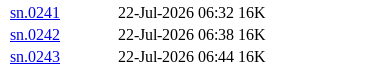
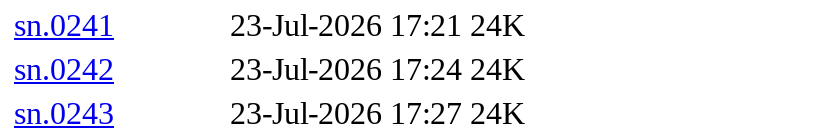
- 22-Jul-2026 06:32 16K
+ 23-Jul-2026 17:21 24K

- 22-Jul-2026 06:38 16K
+ 23-Jul-2026 17:24 24K

- 22-Jul-2026 06:44 16K
+ 23-Jul-2026 17:27 24K
